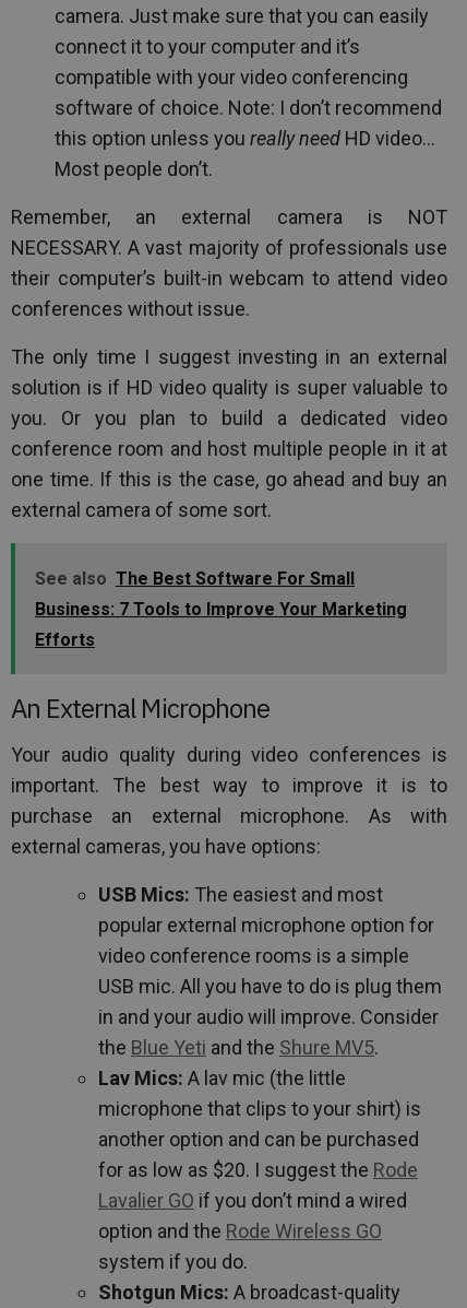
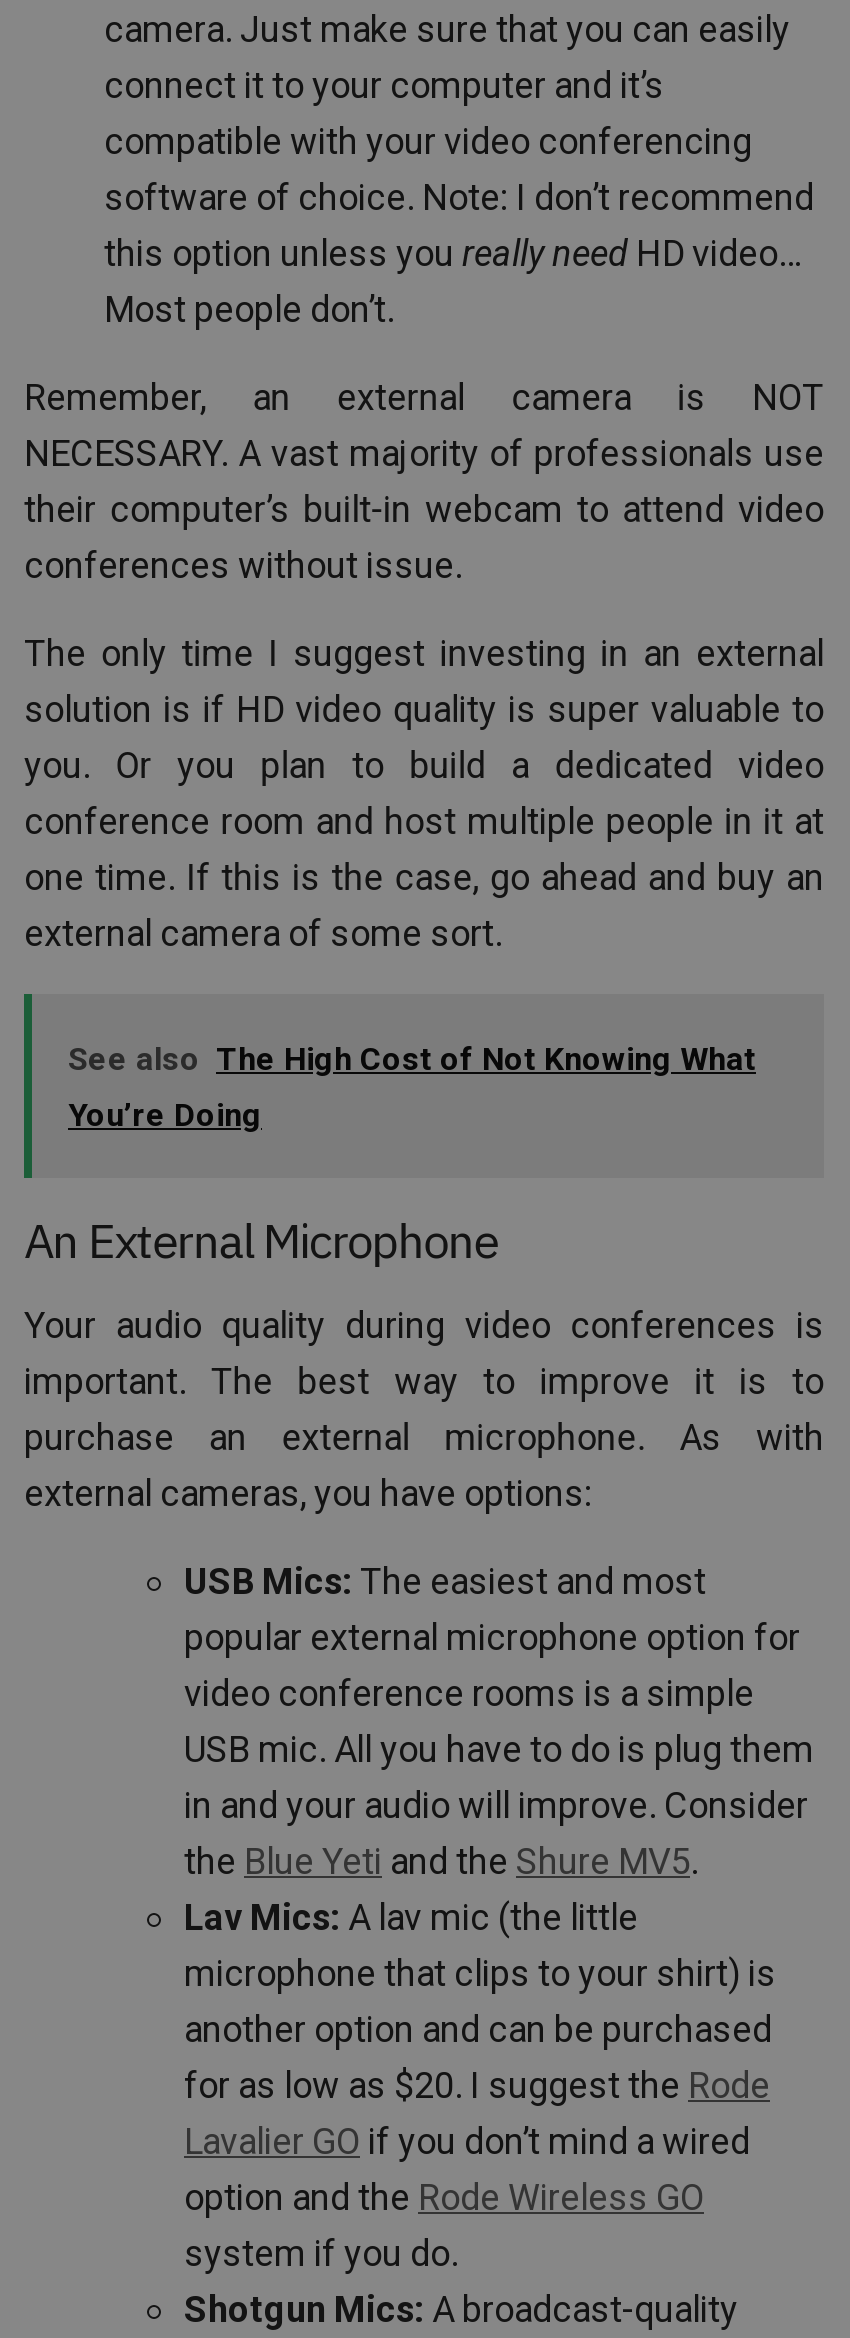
- See also The Best Software For Small
- Business: 7 Tools to Improve Your Marketing
- Efforts
+ See also The High Cost of Not Knowing What
+ You’re Doing
